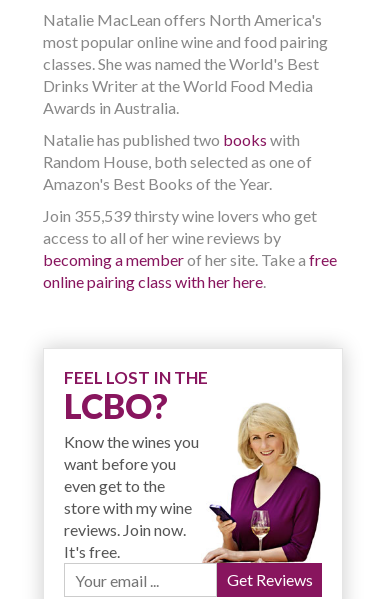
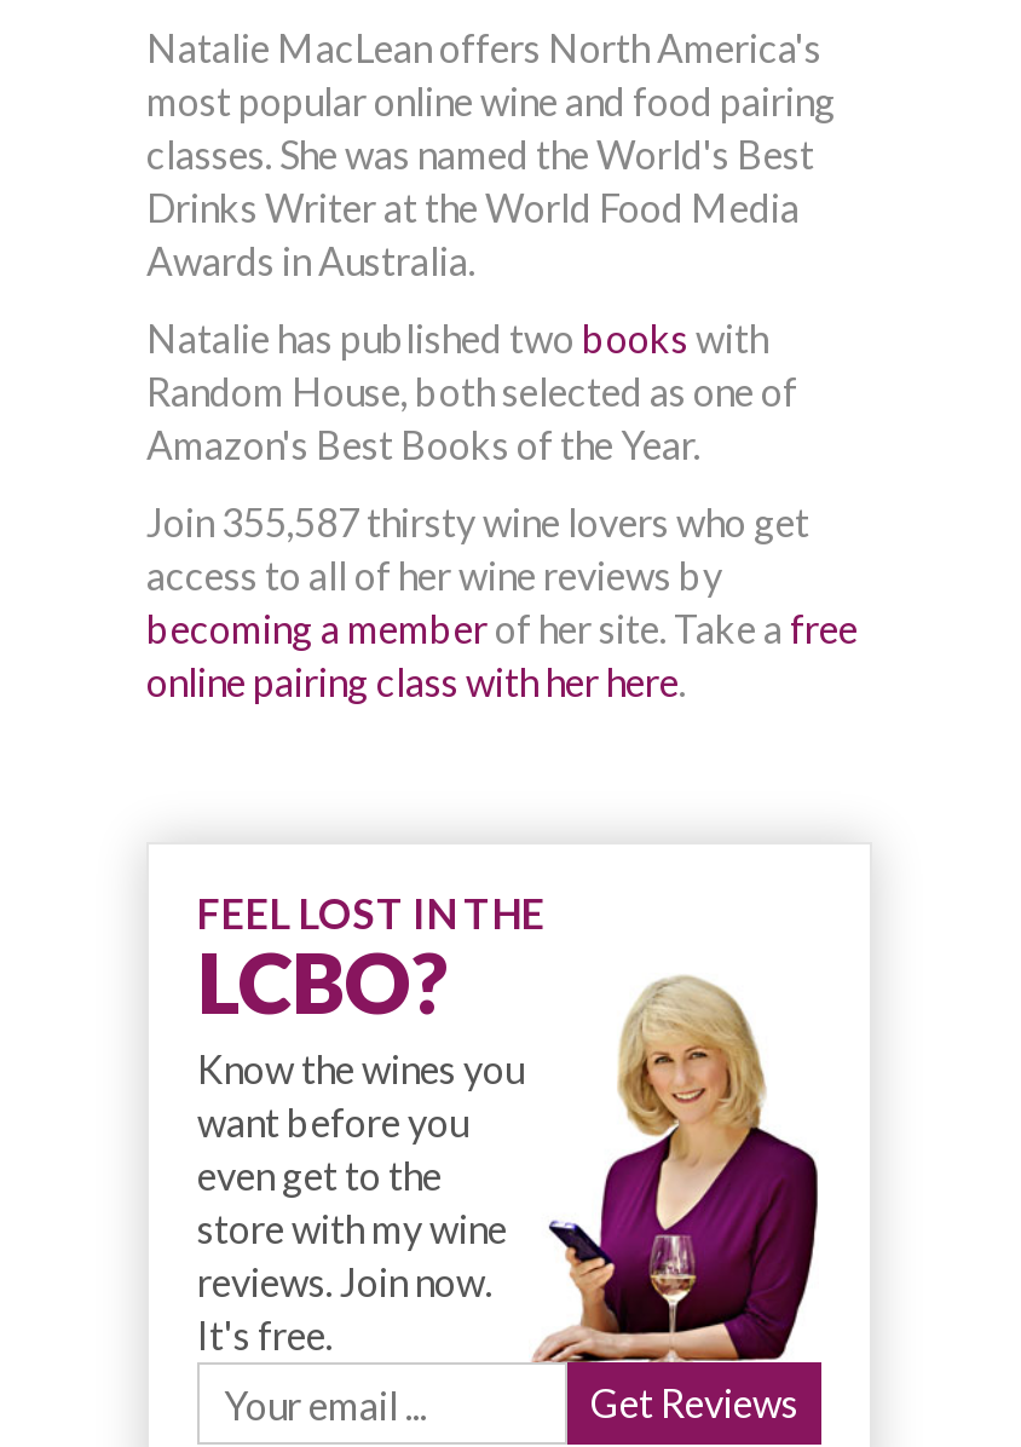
- Join 355,539 thirsty wine lovers who get
+ Join 355,587 thirsty wine lovers who get
